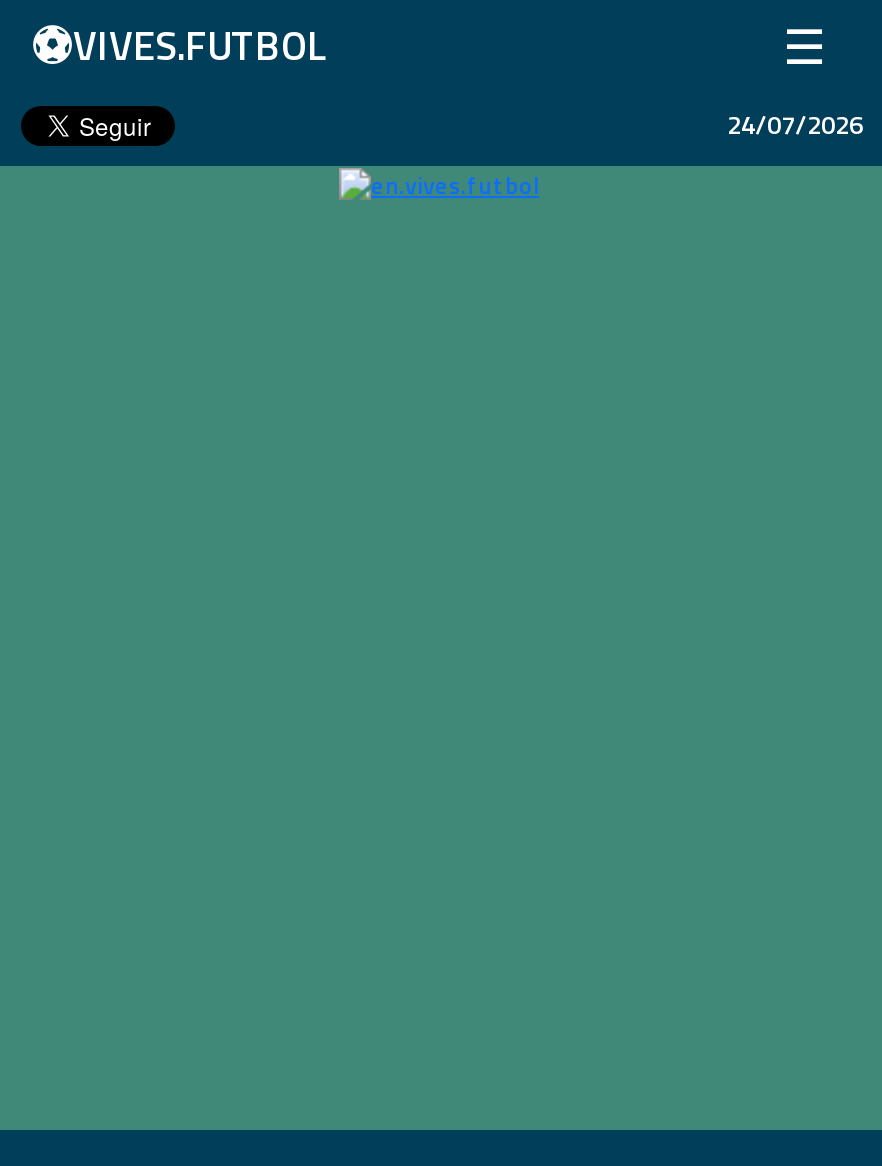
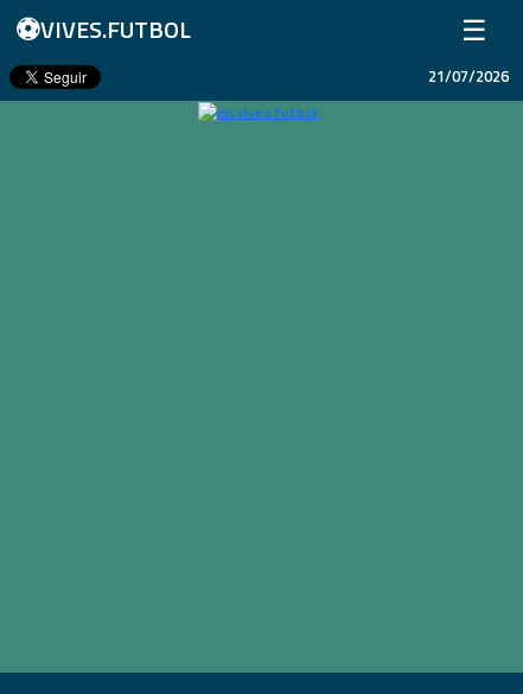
- 24/07/2026
+ 21/07/2026
